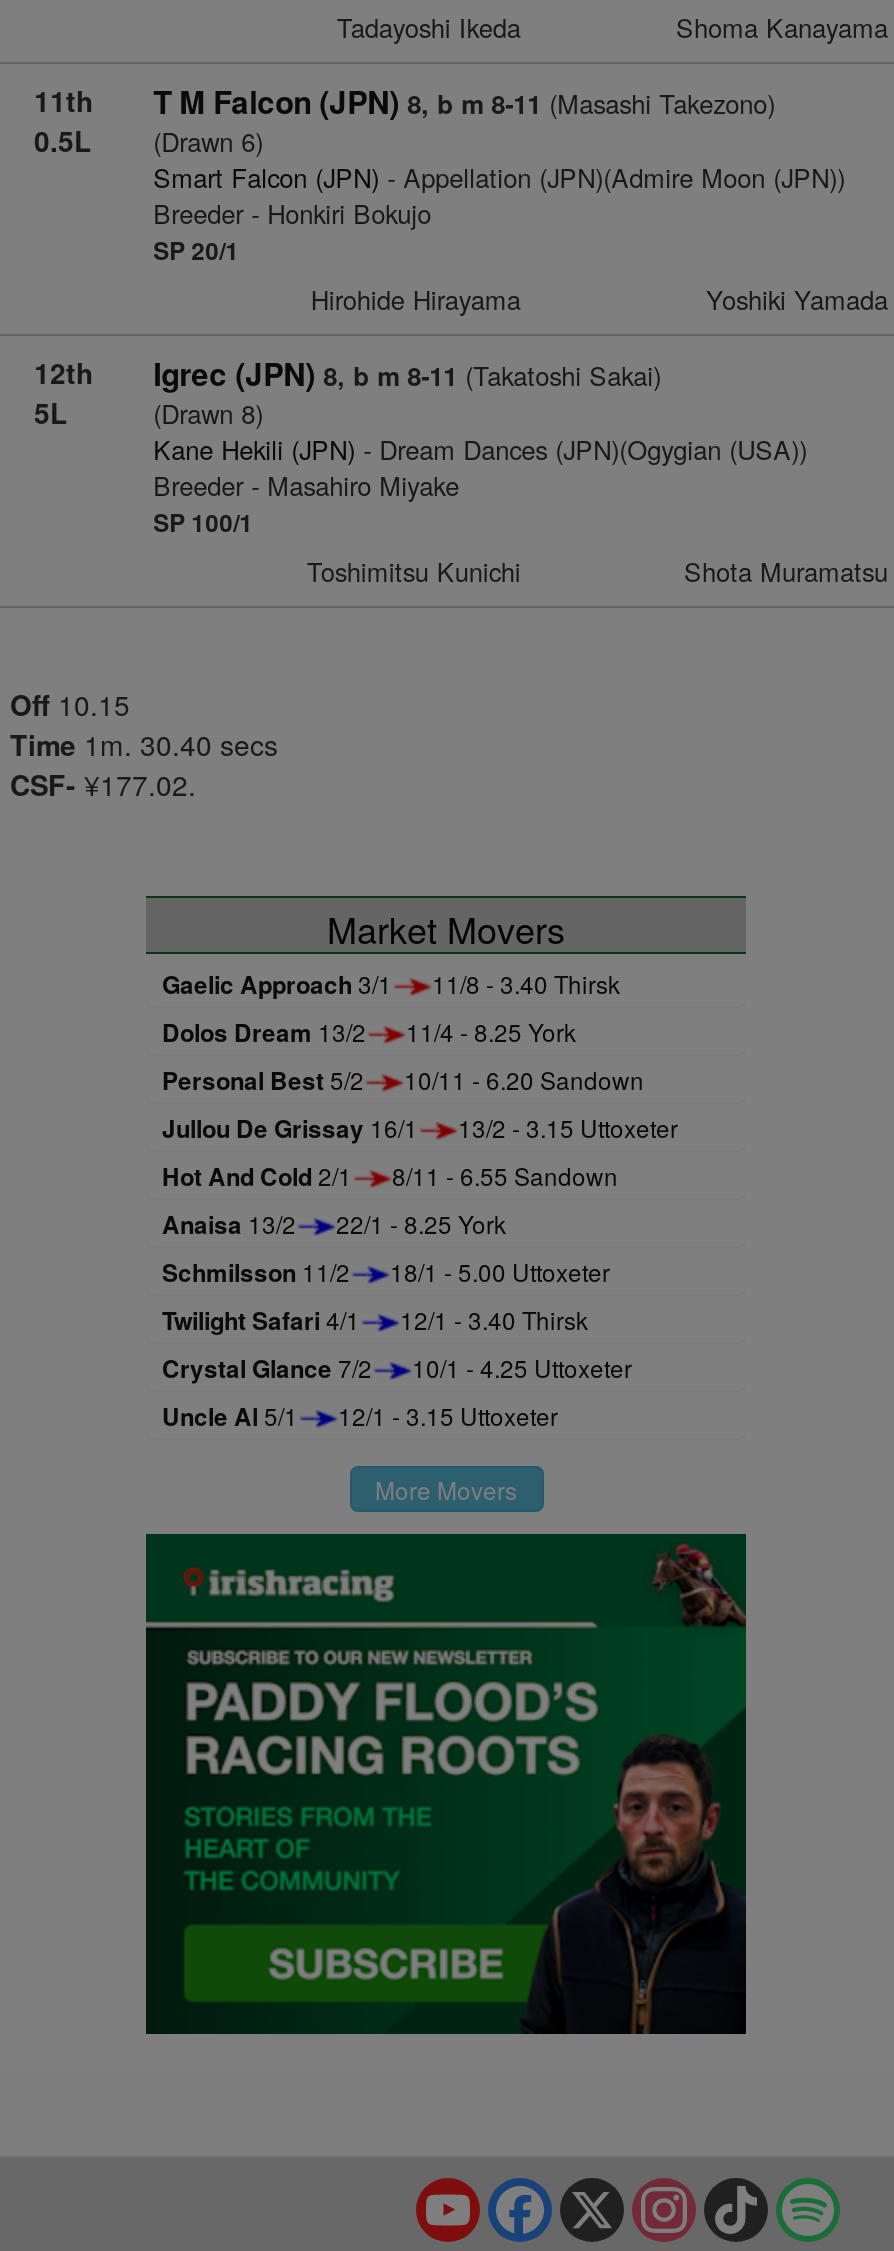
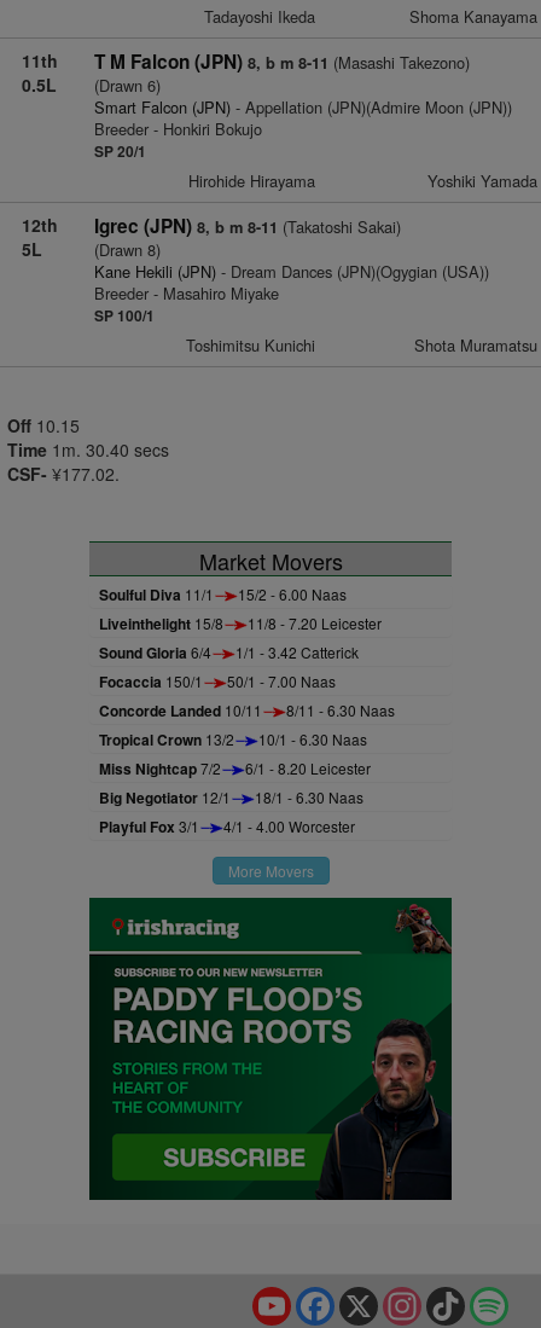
- Gaelic Approach 3/1
- 11/8 - 3.40 Thirsk
- Dolos Dream 13/2
- 11/4 - 8.25 York
- Personal Best 5/2
- 10/11 - 6.20 Sandown
- Jullou De Grissay 16/1
- 13/2 - 3.15 Uttoxeter
- Hot And Cold 2/1
- 8/11 - 6.55 Sandown
- Anaisa 13/2
- 22/1 - 8.25 York
- Schmilsson 11/2
- 18/1 - 5.00 Uttoxeter
- Twilight Safari 4/1
- 12/1 - 3.40 Thirsk
- Crystal Glance 7/2
- 10/1 - 4.25 Uttoxeter
- Uncle Al 5/1
- 12/1 - 3.15 Uttoxeter
+ Soulful Diva 11/1
+ 15/2 - 6.00 Naas
+ Liveinthelight 15/8
+ 11/8 - 7.20 Leicester
+ Sound Gloria 6/4
+ 1/1 - 3.42 Catterick
+ Focaccia 150/1
+ 50/1 - 7.00 Naas
+ Concorde Landed 10/11
+ 8/11 - 6.30 Naas
+ Tropical Crown 13/2
+ 10/1 - 6.30 Naas
+ Miss Nightcap7/2
+ 6/1 - 8.20 Leicester
+ Big Negotiator 12/1
+ 18/1 - 6.30 Naas
+ Playful Fox 3/1
+ 4/1 - 4.00 Worcester
